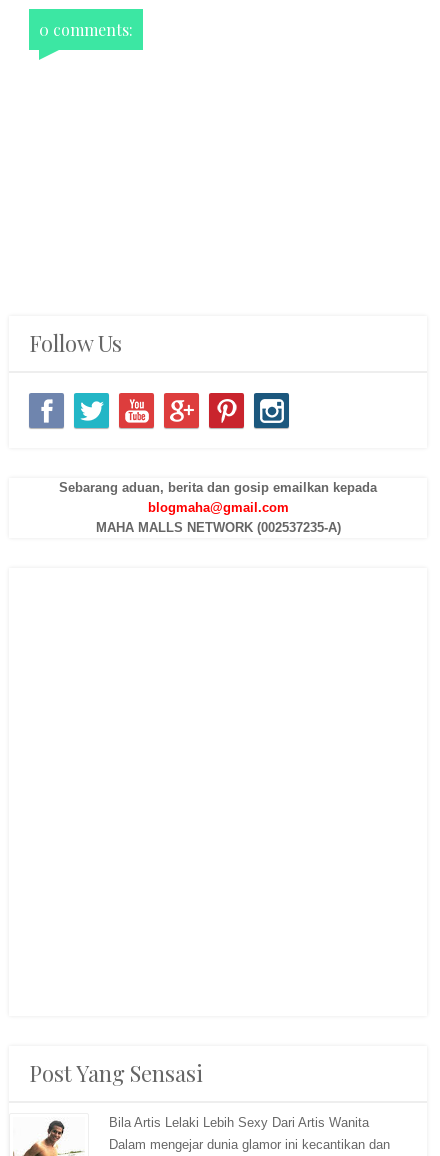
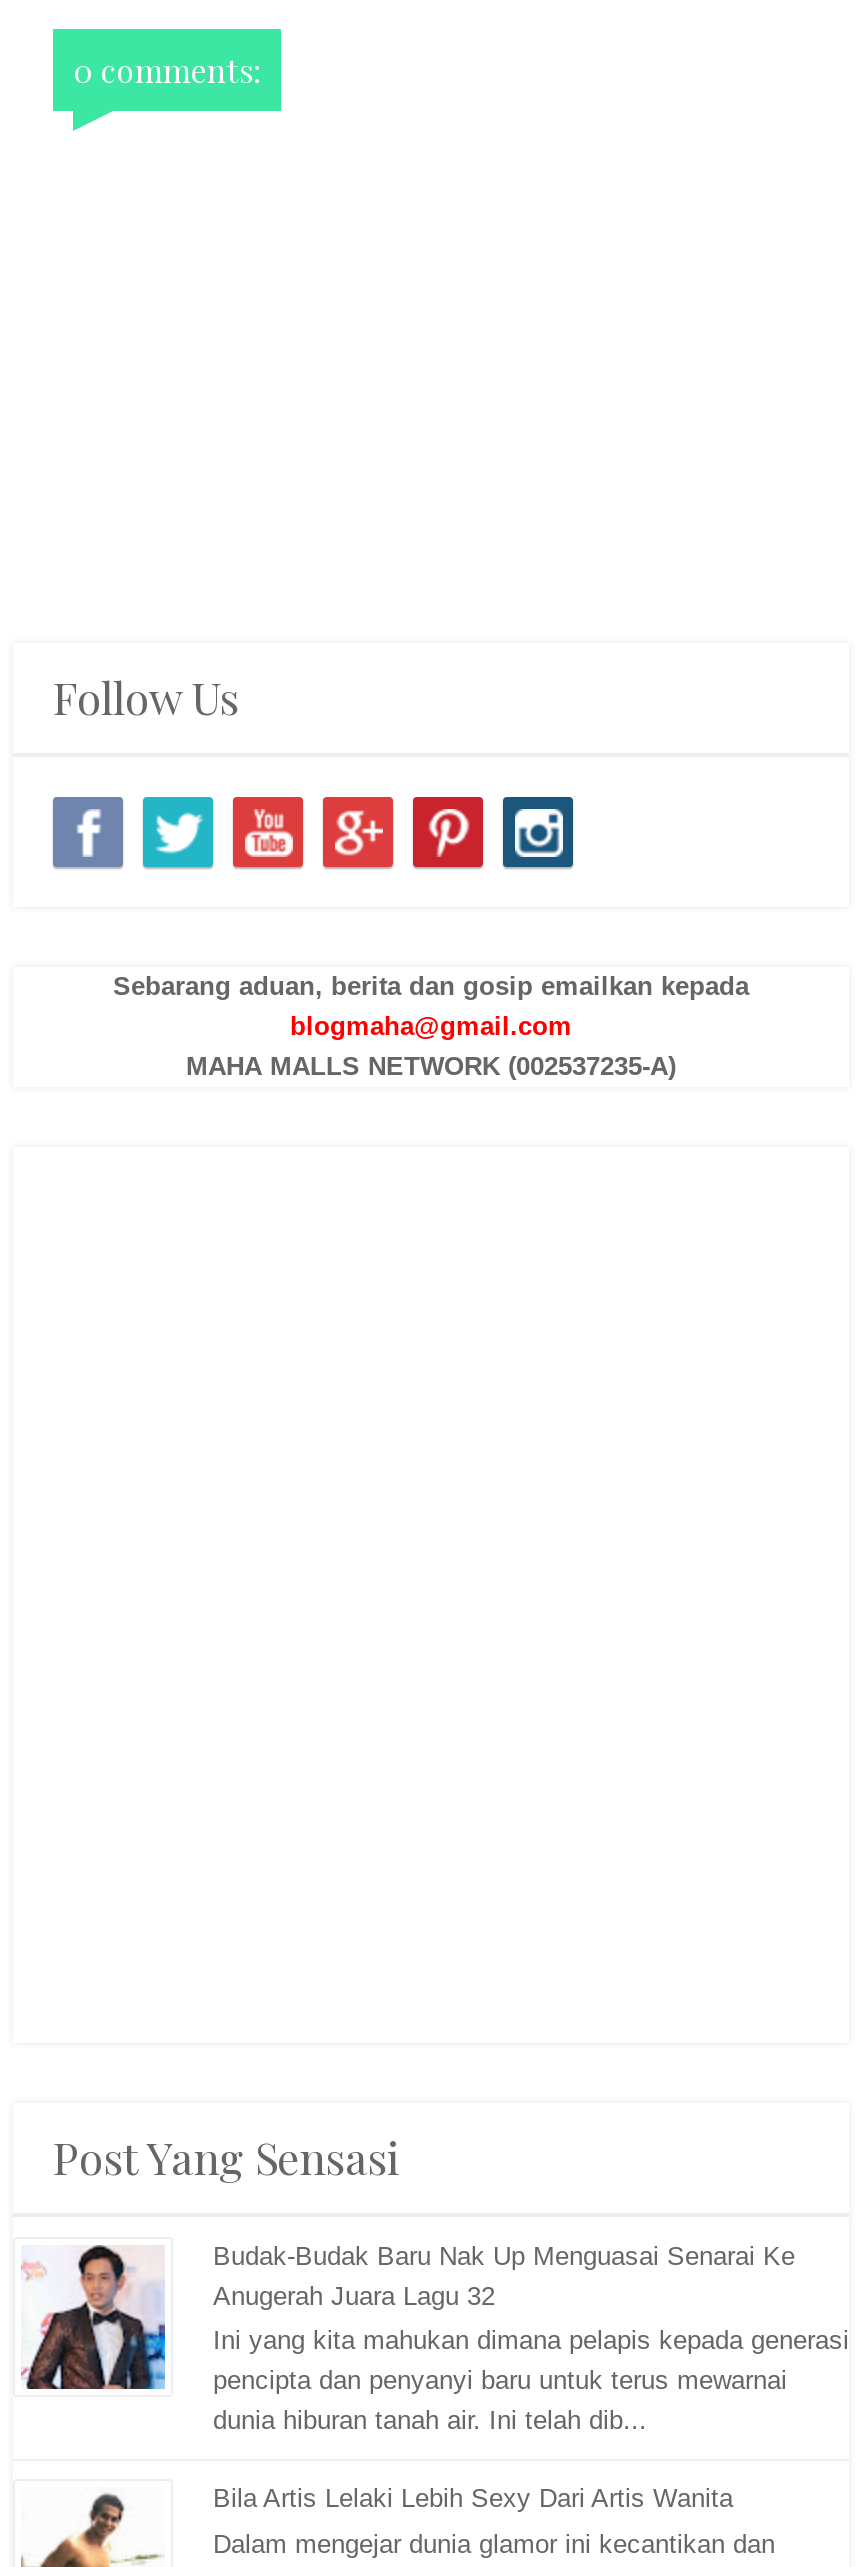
+ [image]
+ Budak-Budak Baru Nak Up Menguasai Senarai Ke
+ Anugerah Juara Lagu 32
+ Ini yang kita mahukan dimana pelapis kepada generasi
+ pencipta dan penyanyi baru untuk terus mewarnai
+ dunia hiburan tanah air. Ini telah dib...
